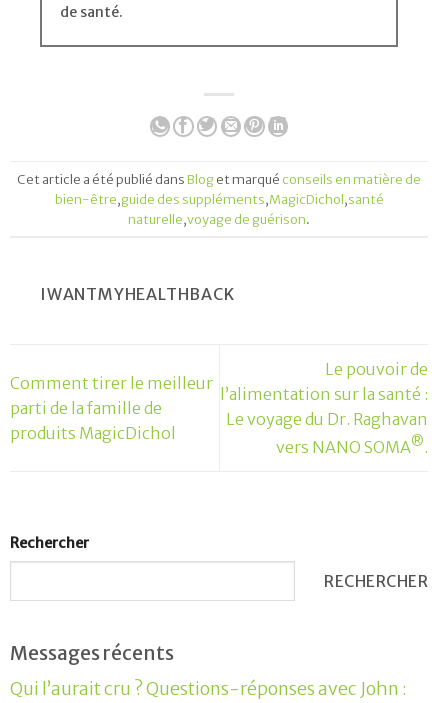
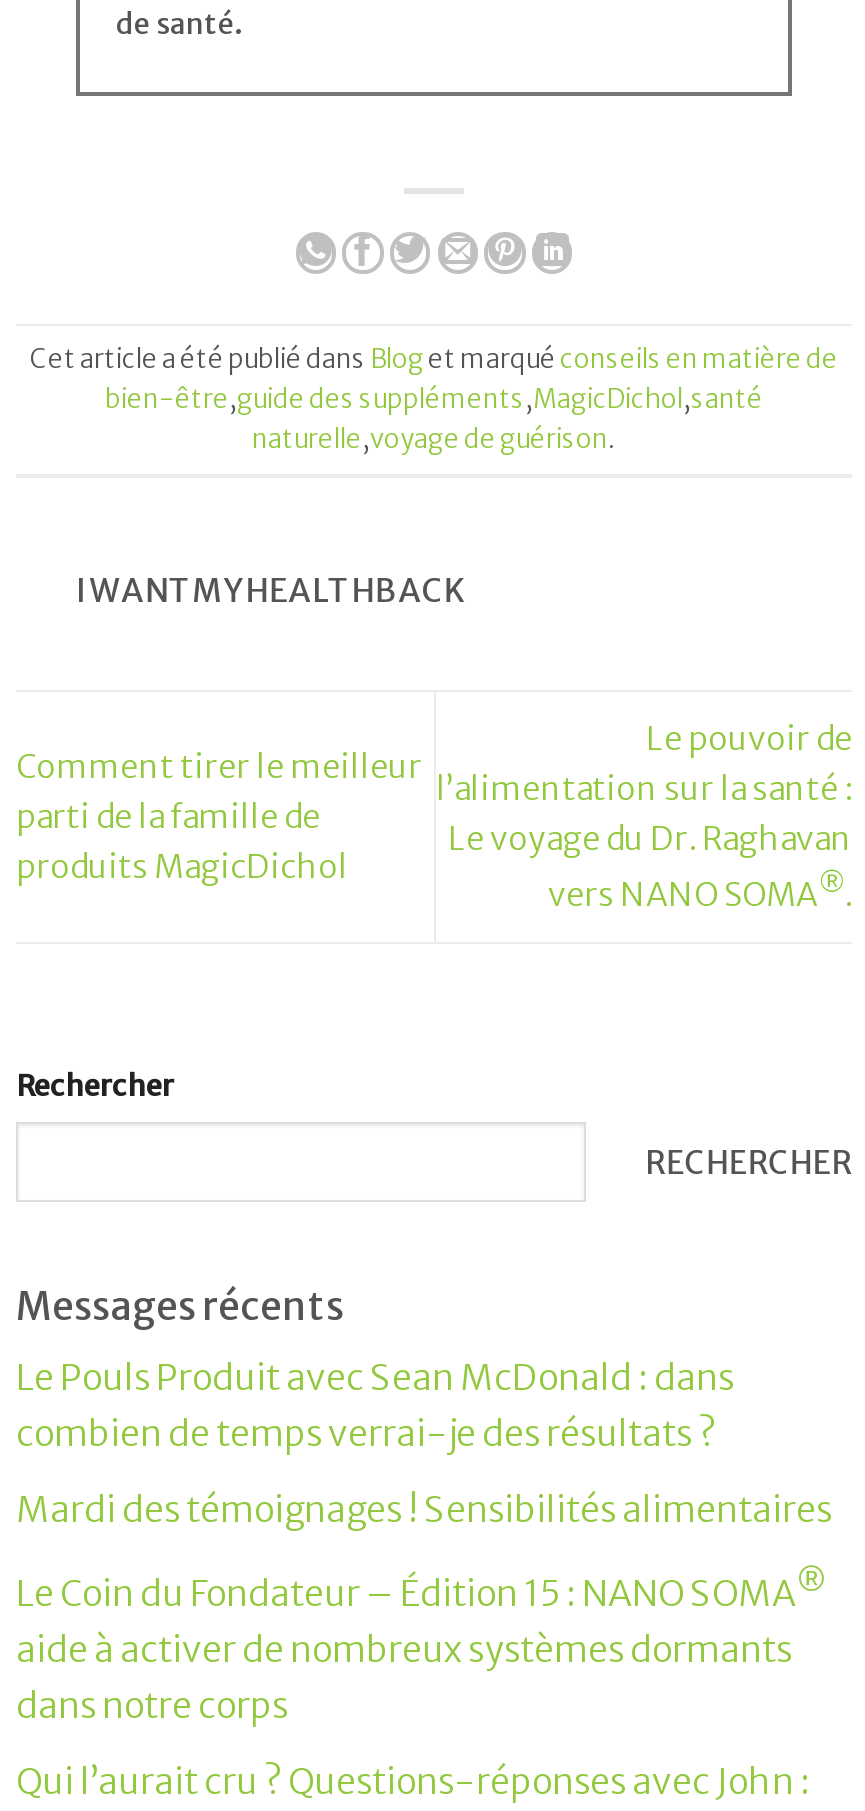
+ Le Pouls Produit avec Sean McDonald : dans
+ combien de temps verrai-je des résultats ?
+ Mardi des témoignages ! Sensibilités alimentaires
+ Le Coin du Fondateur – Édition 15 : NANO SOMA®
+ aide à activer de nombreux systèmes dormants
+ dans notre corps
